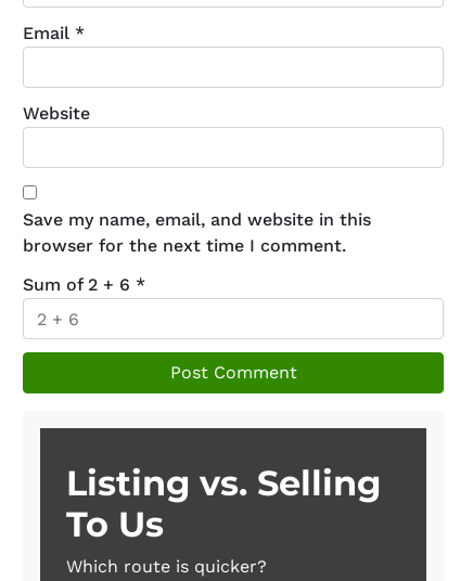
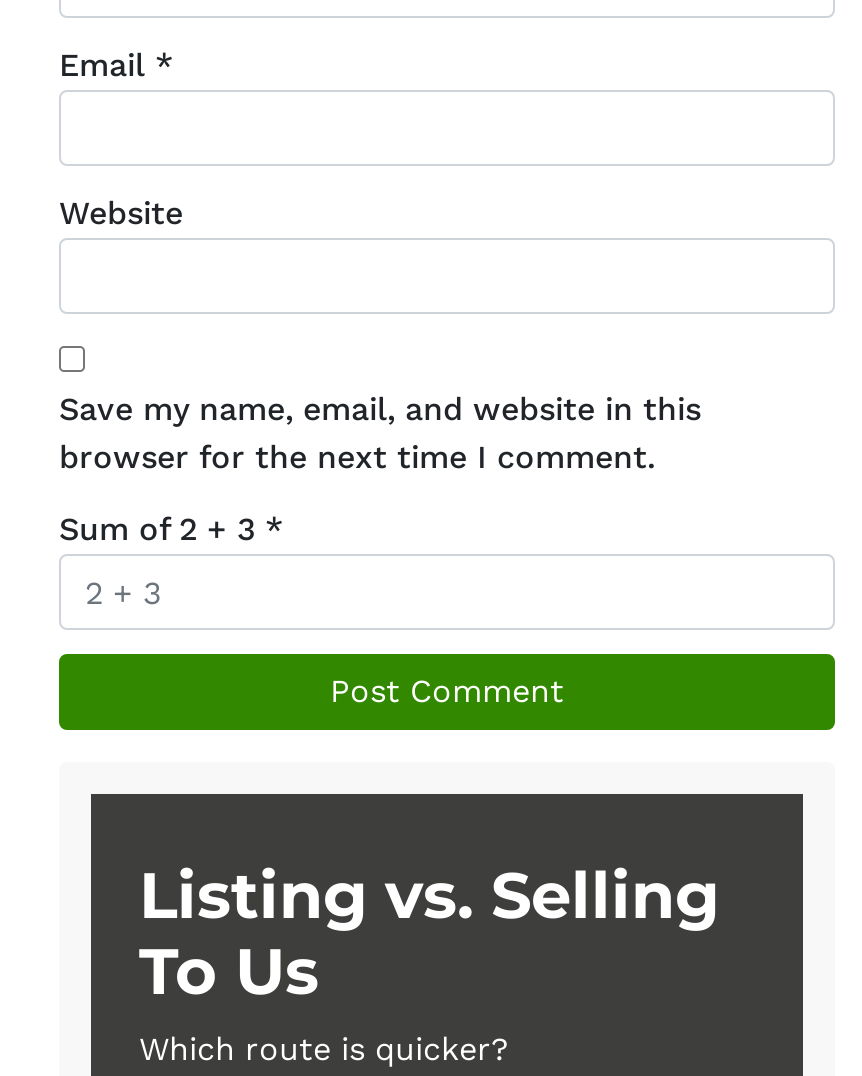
- Sum of 2 + 6 *
+ Sum of 2 + 3 *
